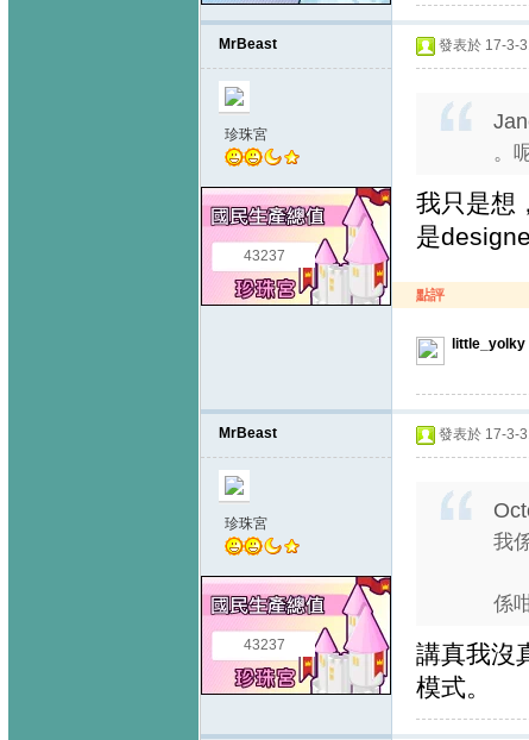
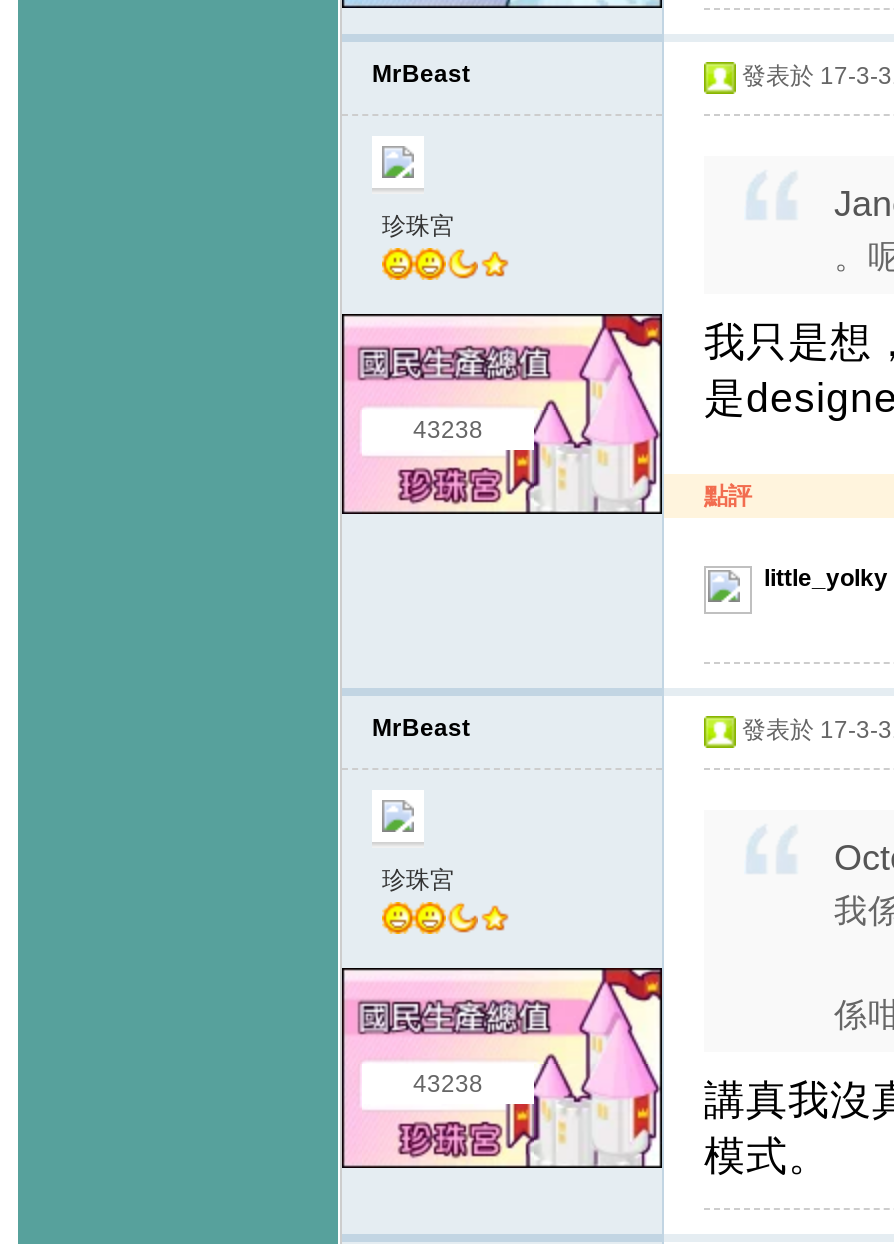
- 43237
+ 43238

- 43237
+ 43238
